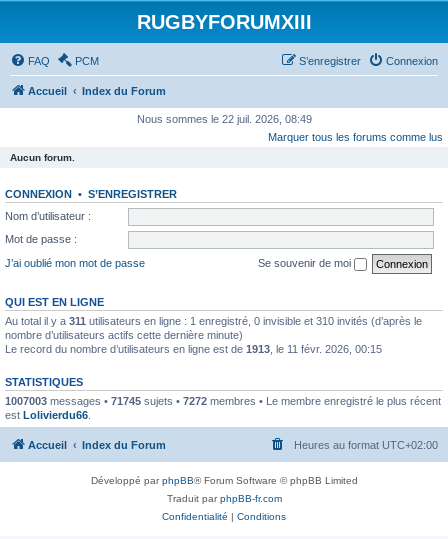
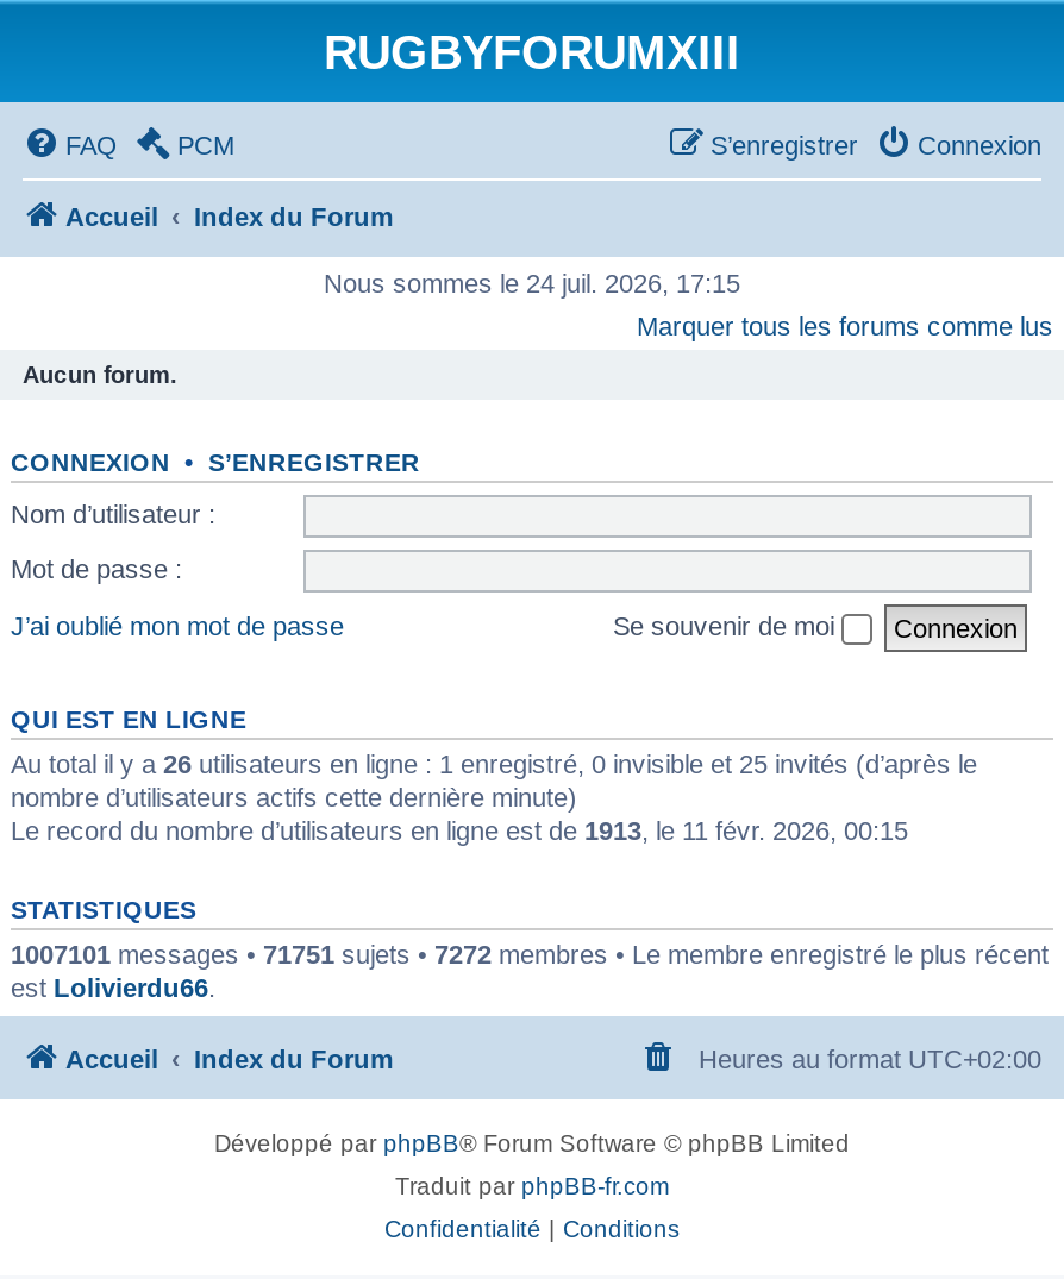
- Nous sommes le 22 juil. 2026, 08:49
+ Nous sommes le 24 juil. 2026, 17:15

- Au total il y a 311 utilisateurs en ligne : 1 enregistré, 0 invisible et 310 invités (d’après le
+ Au total il y a 26 utilisateurs en ligne : 1 enregistré, 0 invisible et 25 invités (d’après le

- 1007003 messages • 71745 sujets • 7272 membres • Le membre enregistré le plus récent
+ 1007101 messages • 71751 sujets • 7272 membres • Le membre enregistré le plus récent
